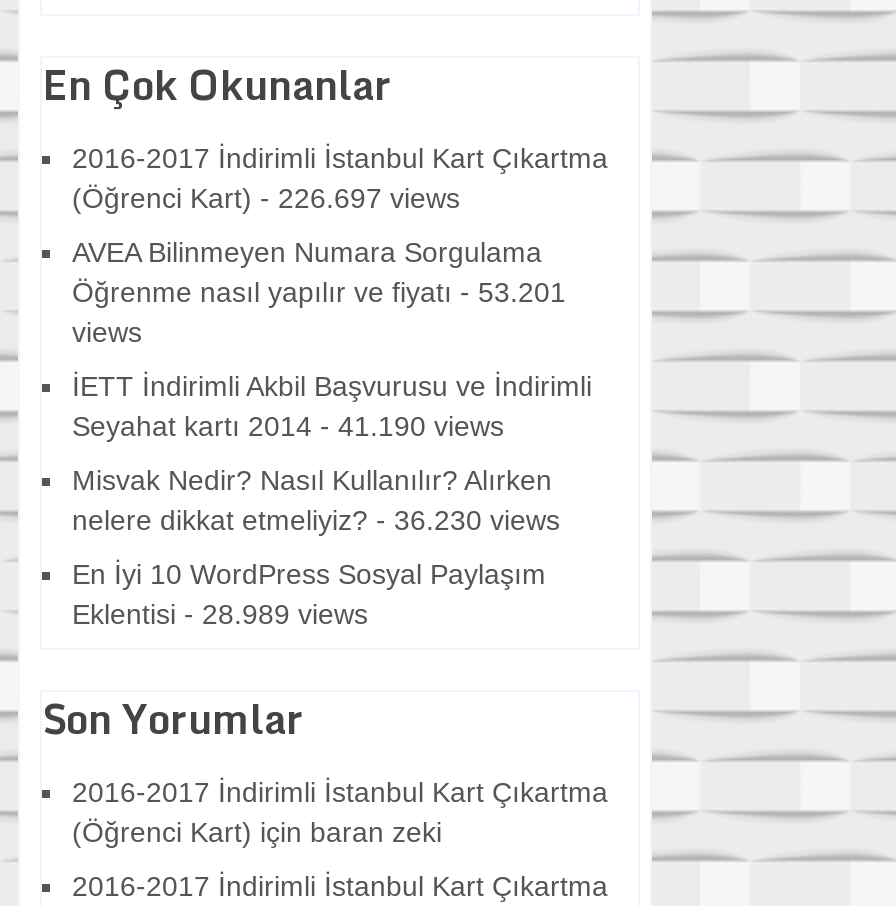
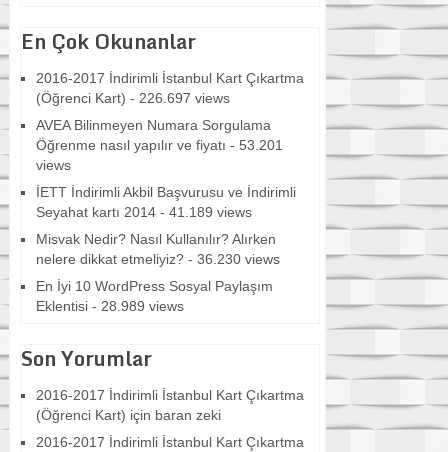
- Seyahat kartı 2014 - 41.190 views
+ Seyahat kartı 2014 - 41.189 views
